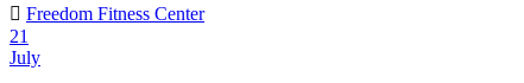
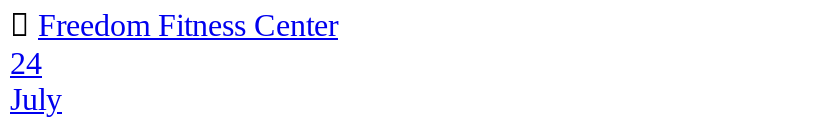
- 21
+ 24
